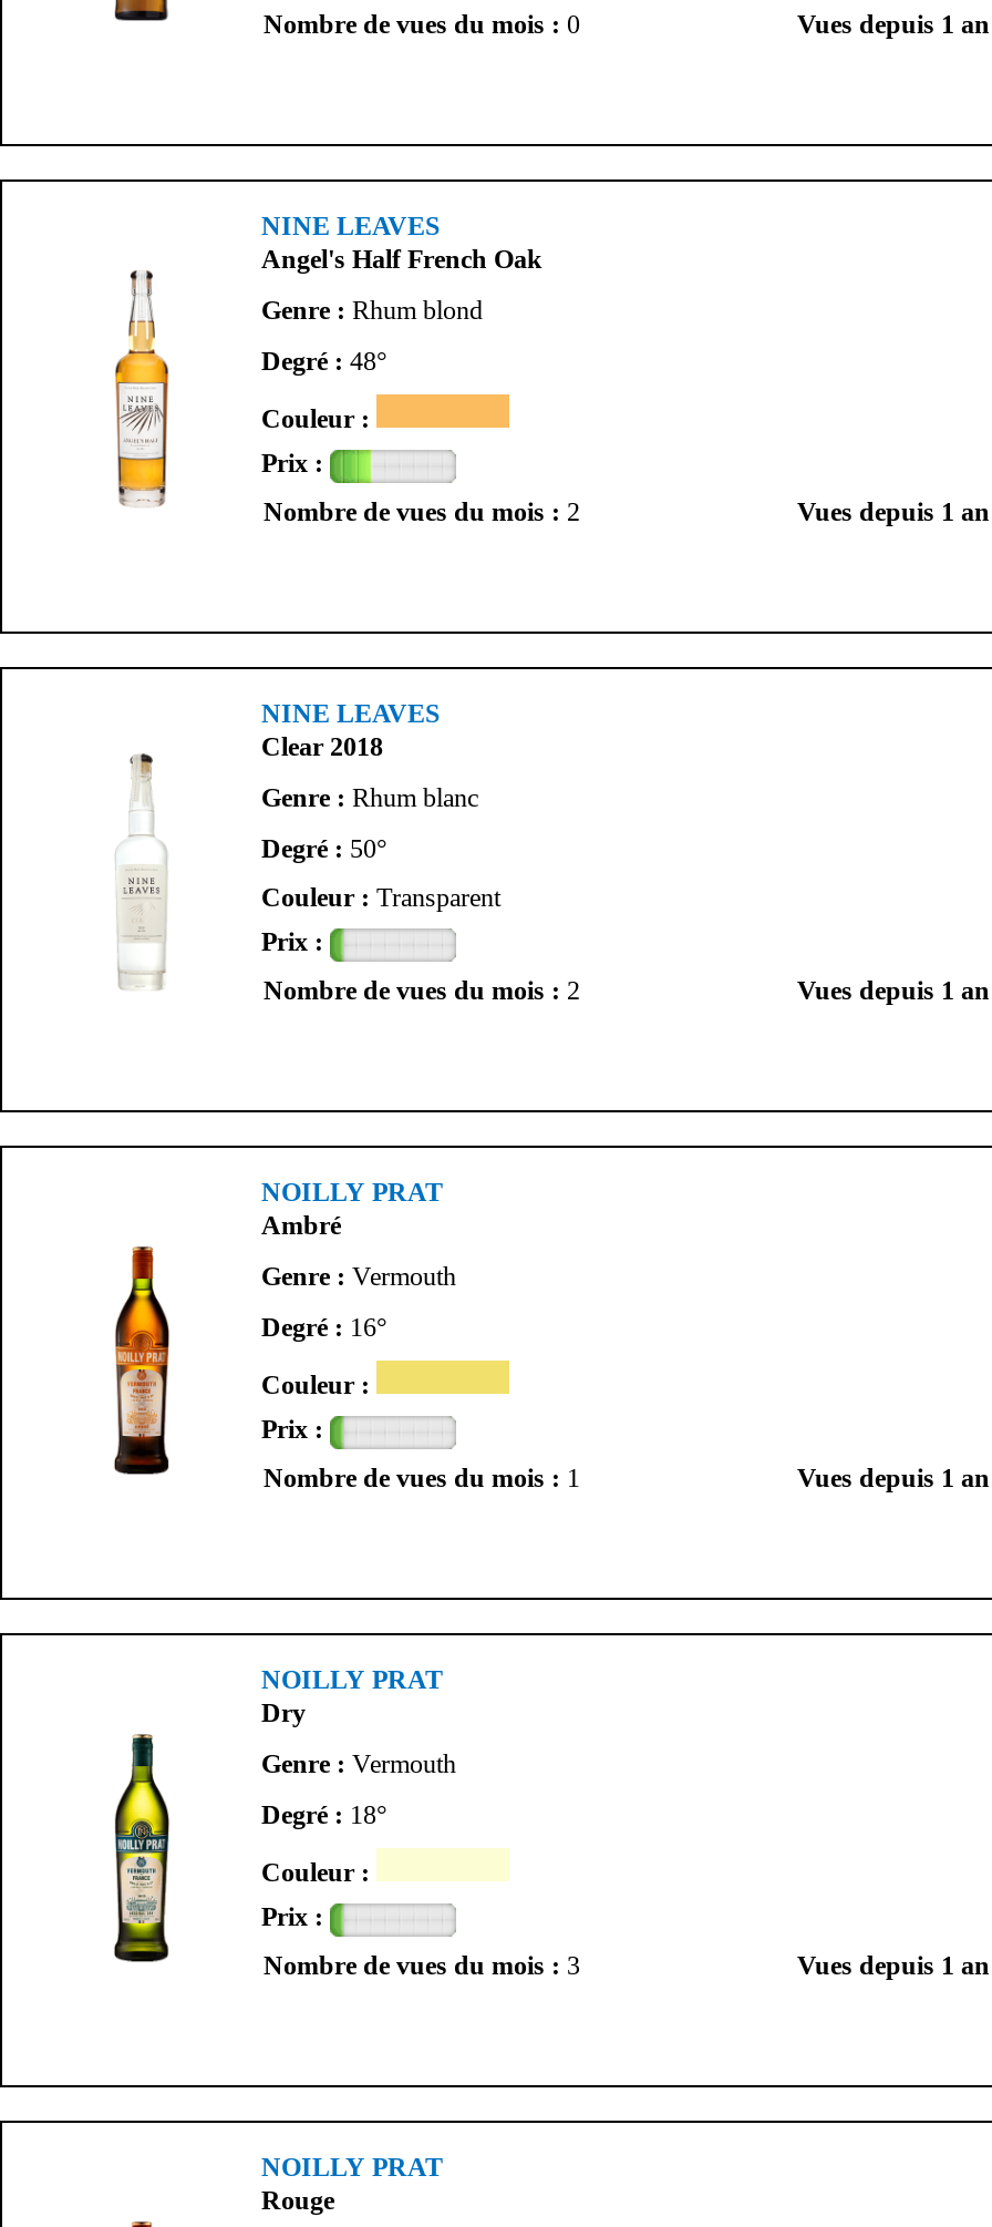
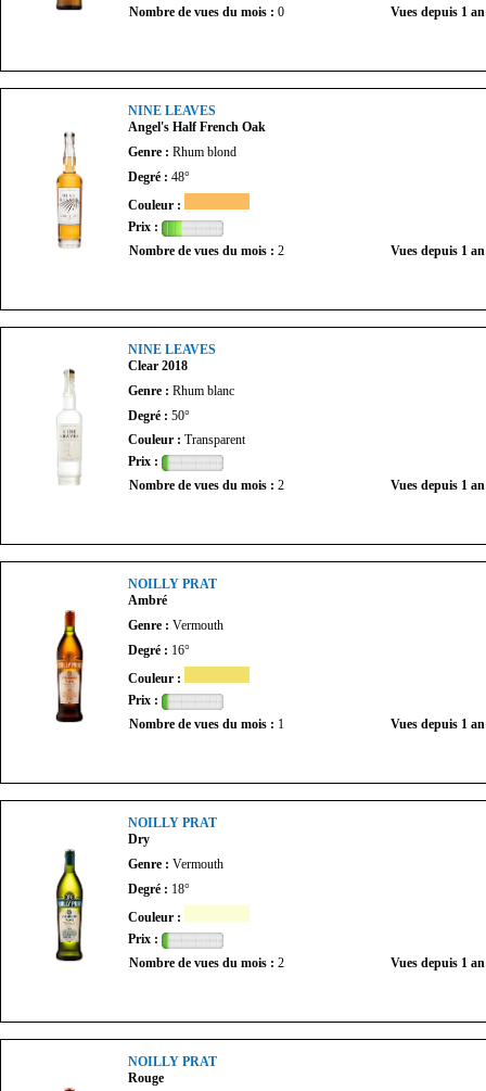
- Nombre de vues du mois : 3
+ Nombre de vues du mois : 2
